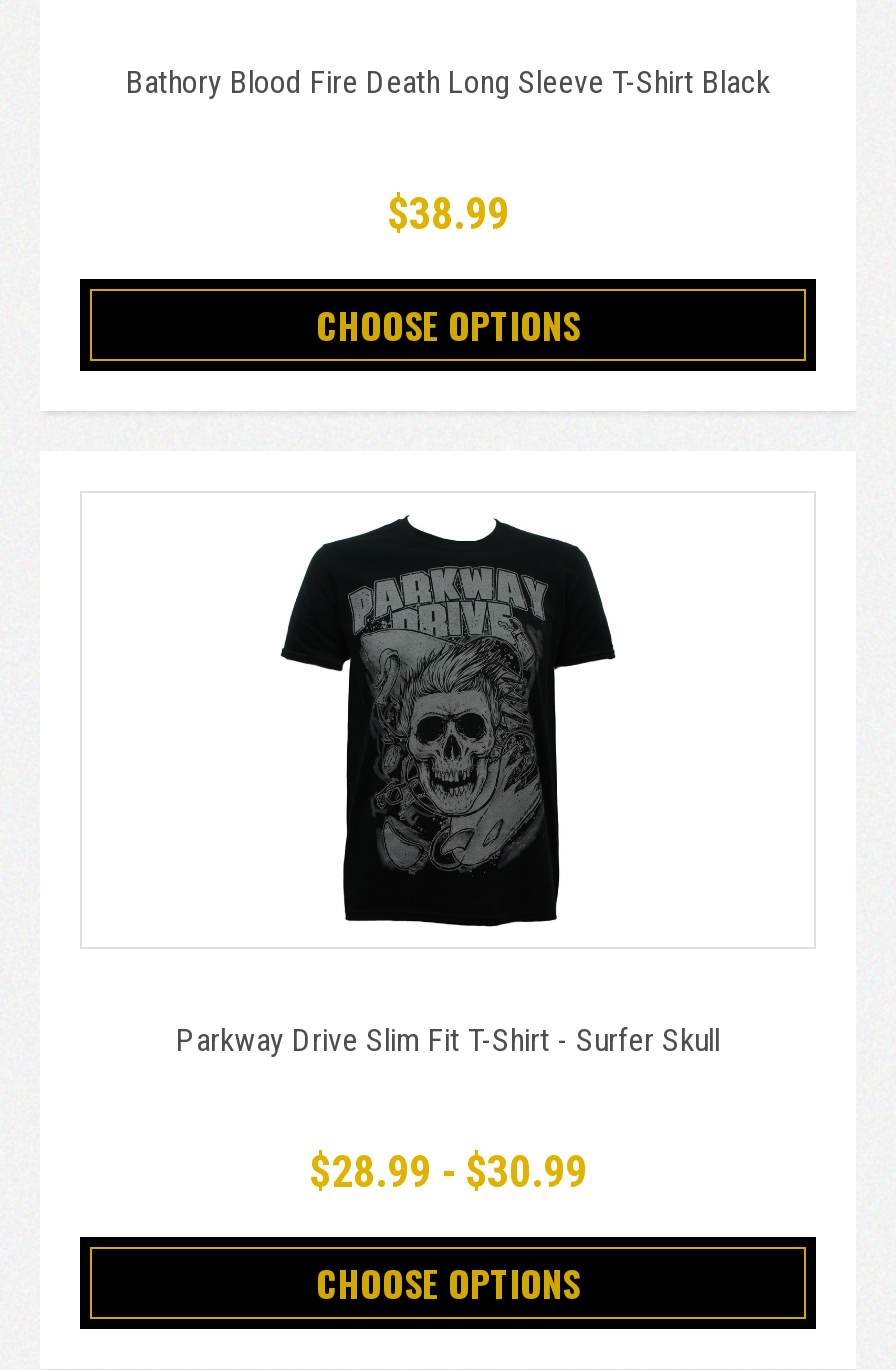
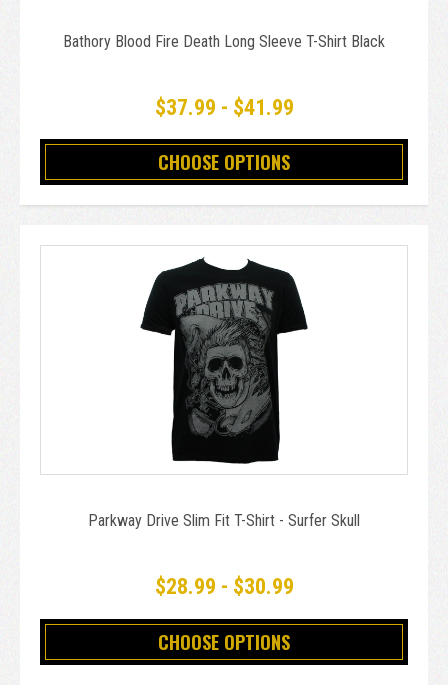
- $38.99
+ $37.99 - $41.99
